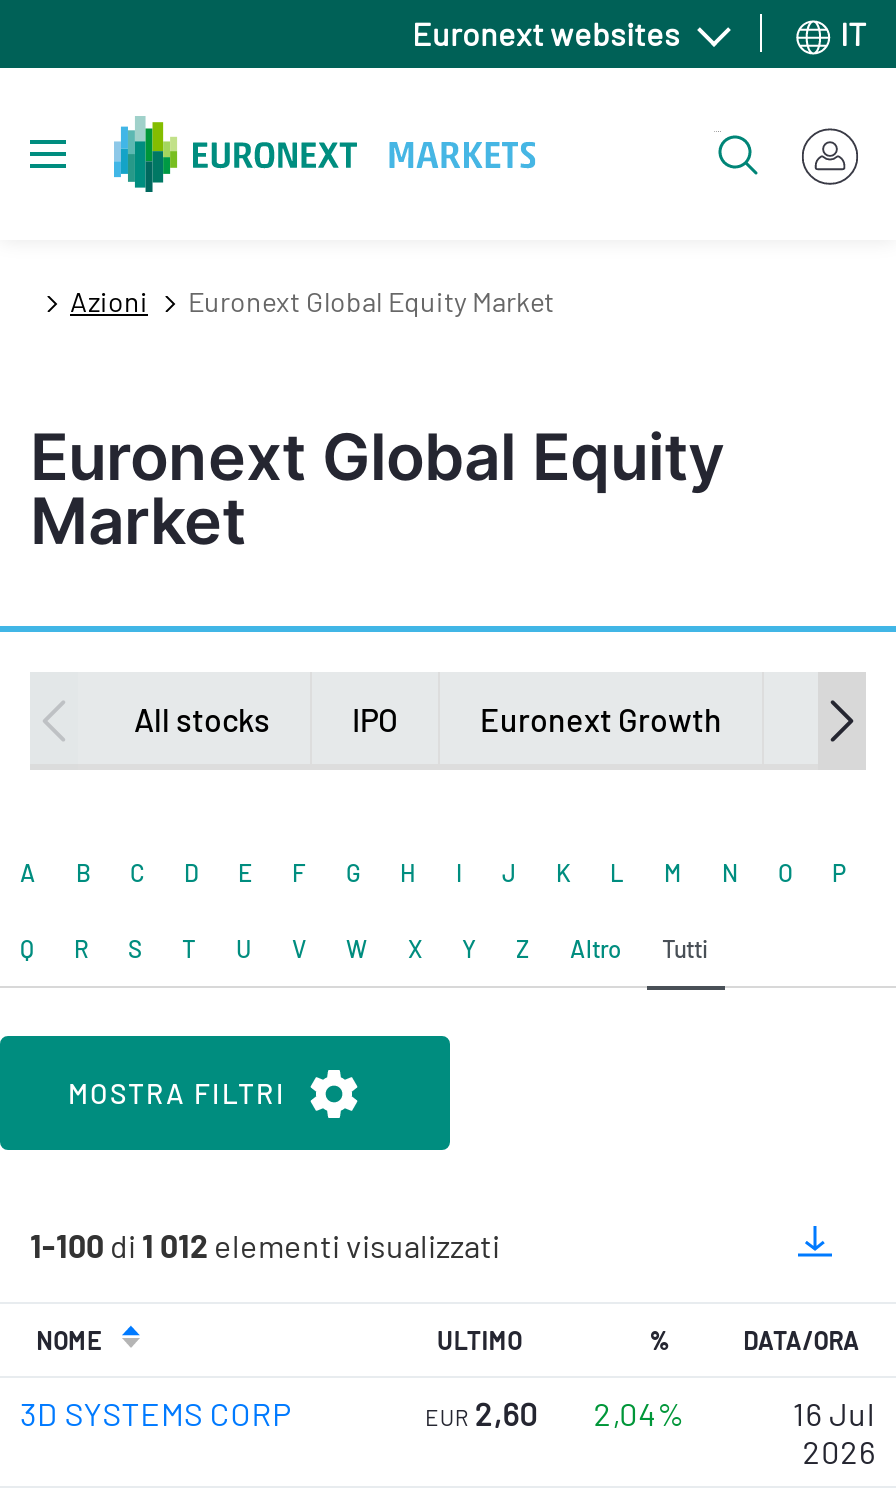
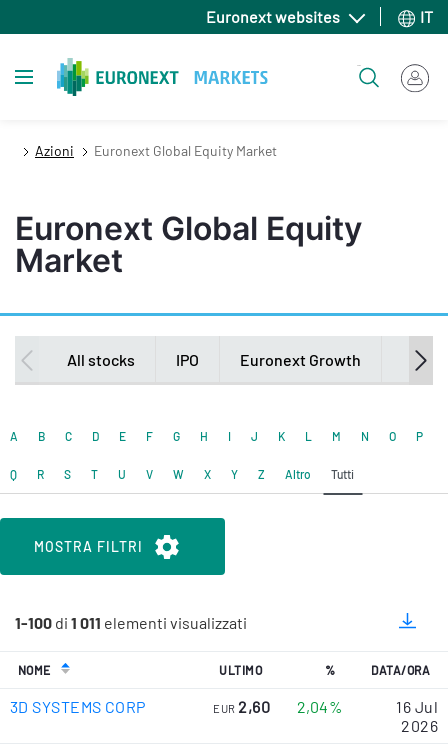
- 1-100 di 1 012 elementi visualizzati
+ 1-100 di 1 011 elementi visualizzati
